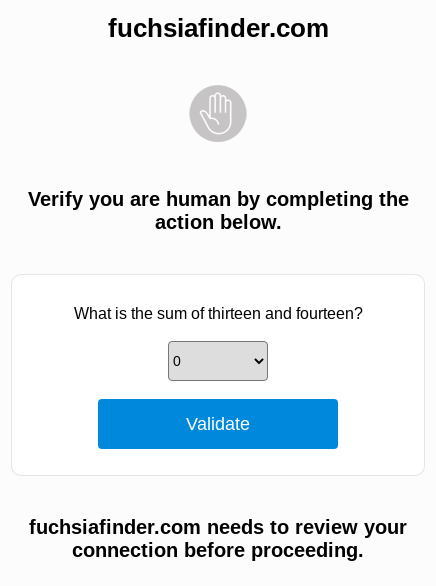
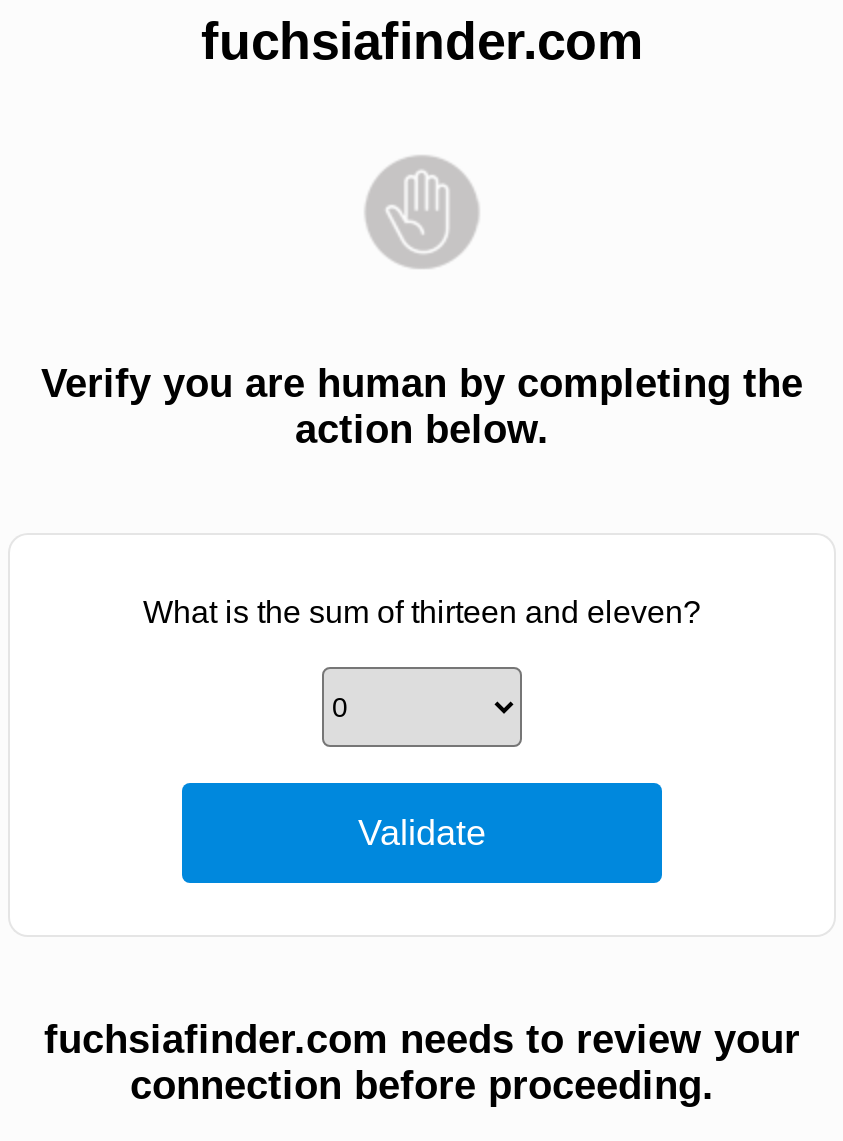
- What is the sum of thirteen and fourteen?
+ What is the sum of thirteen and eleven?
